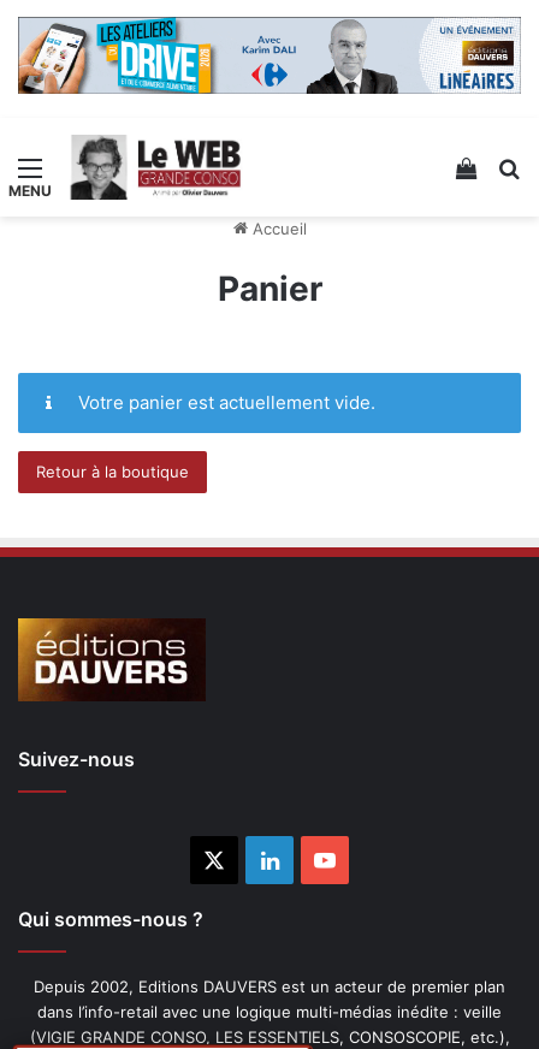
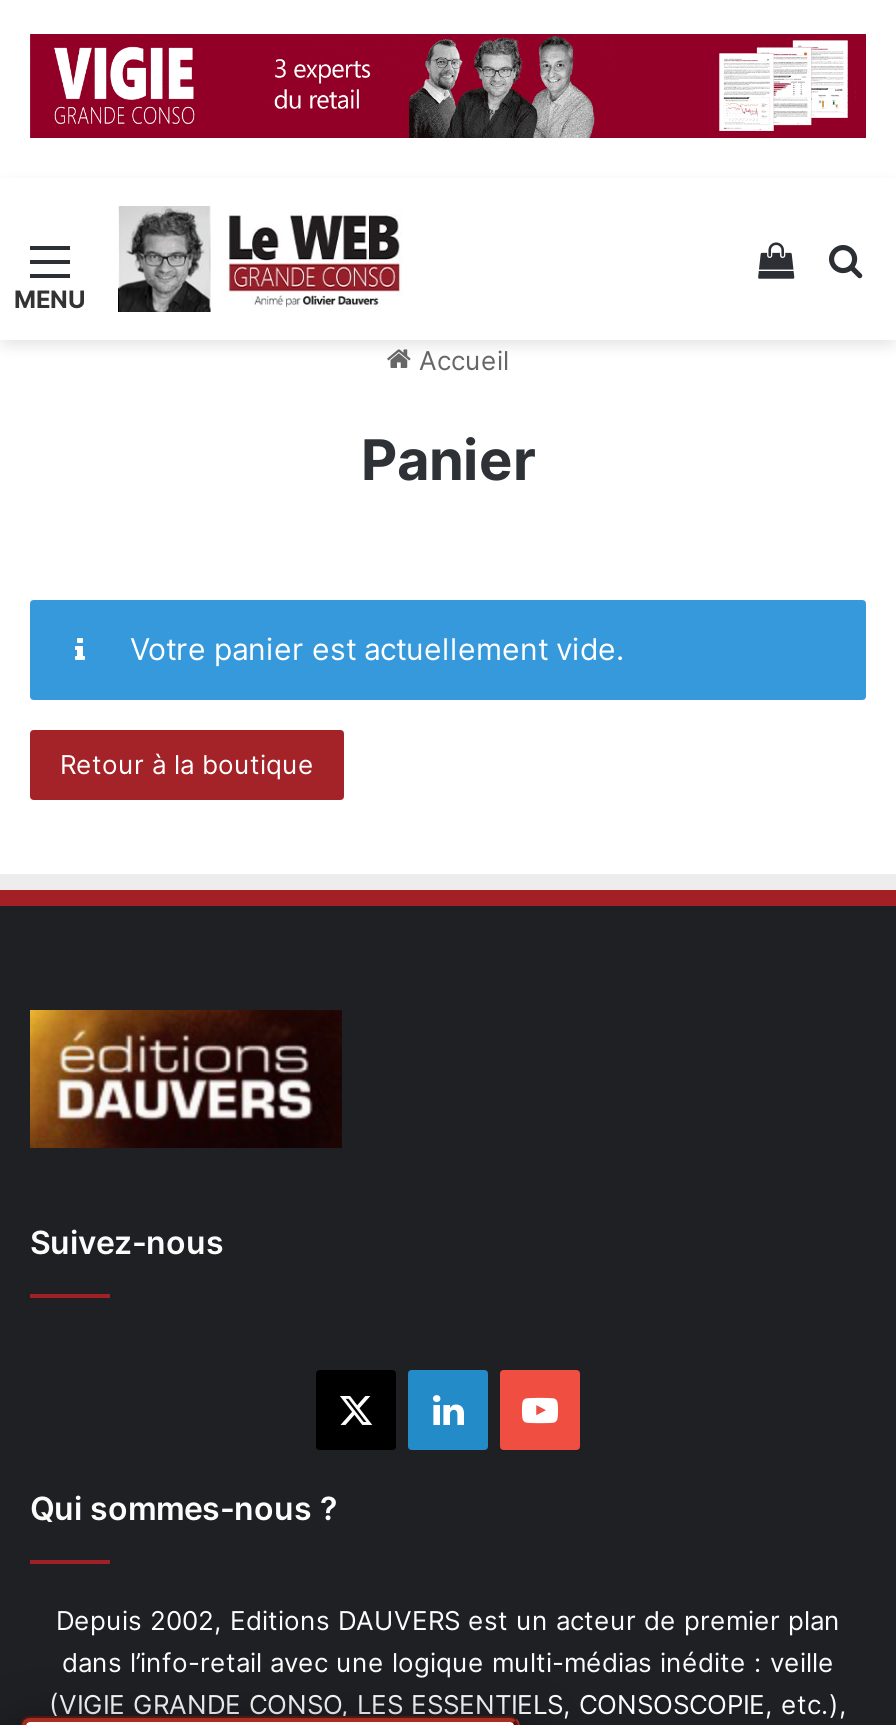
- [image]
+ [image]
